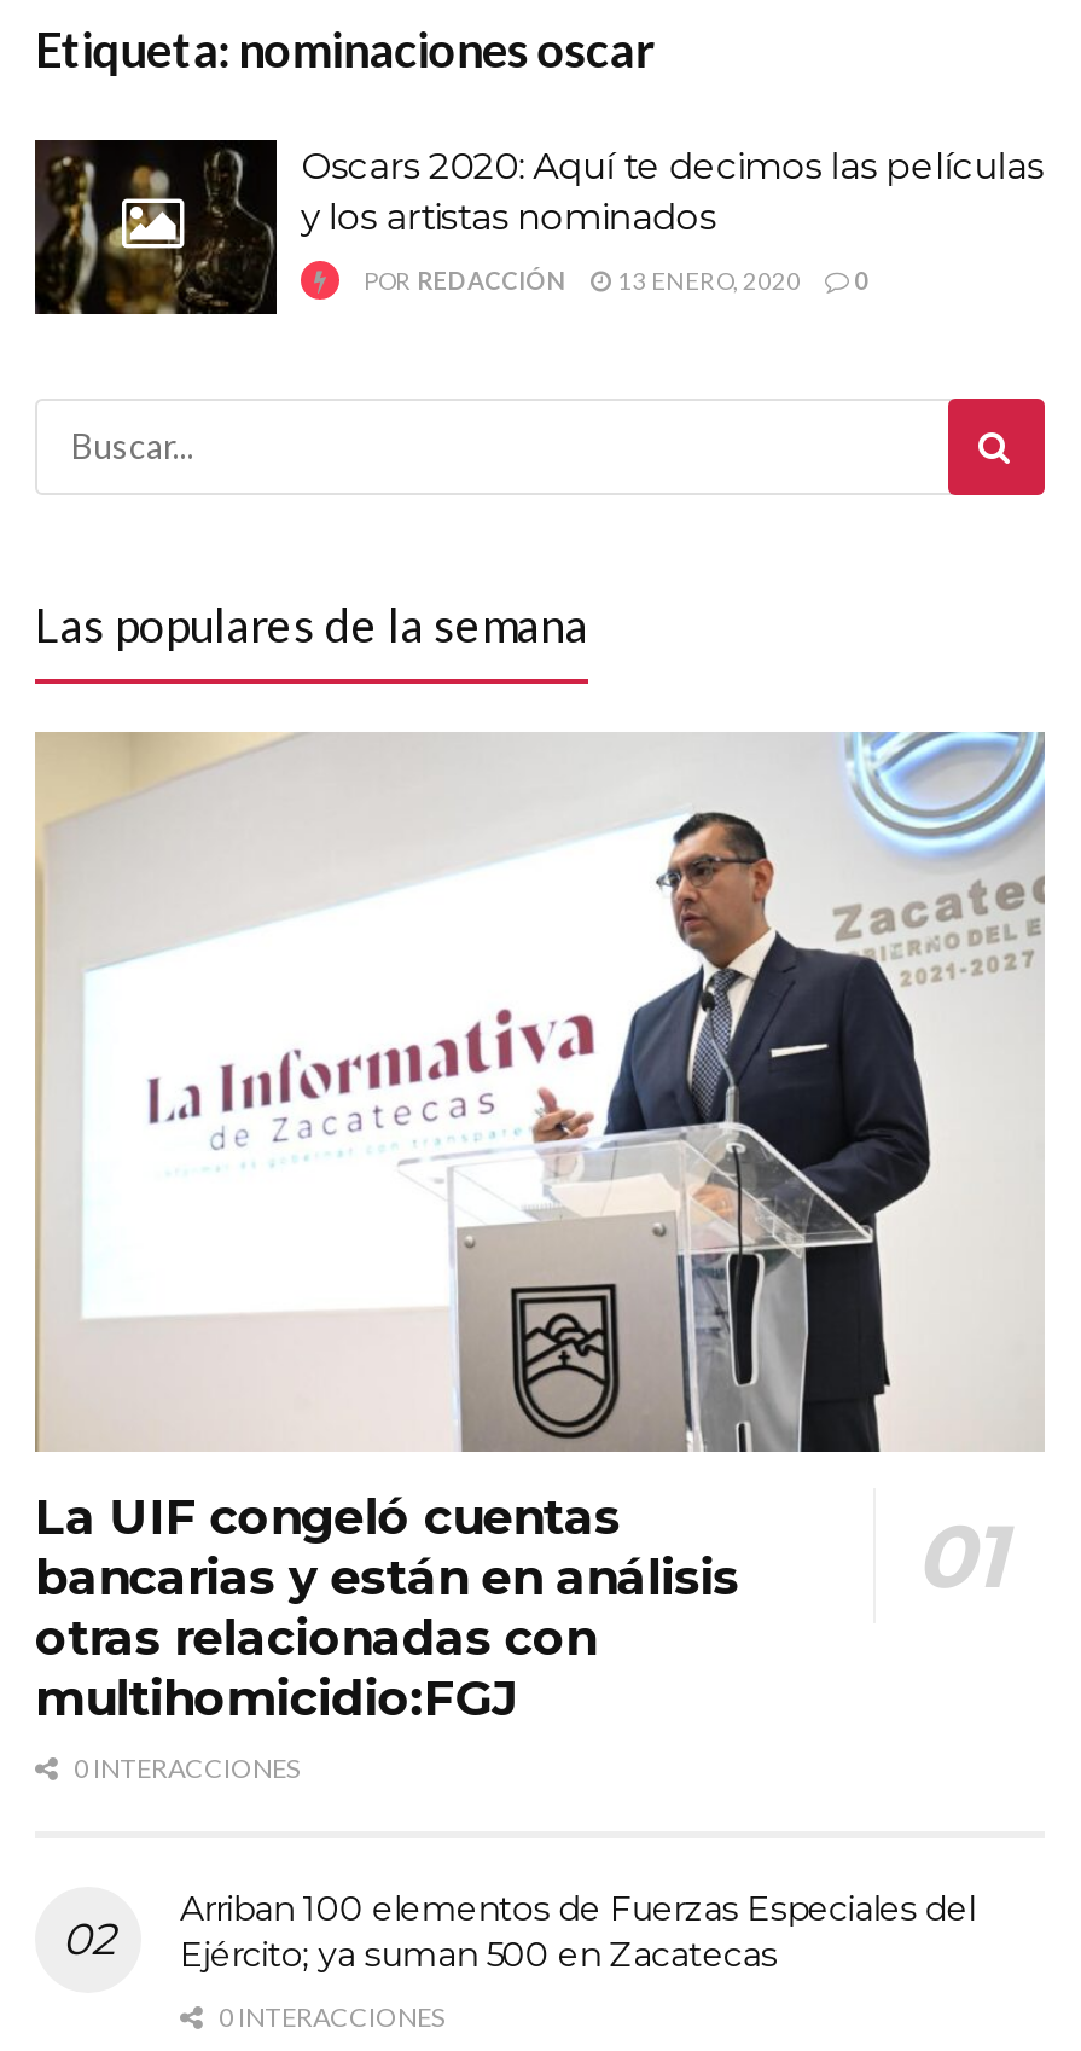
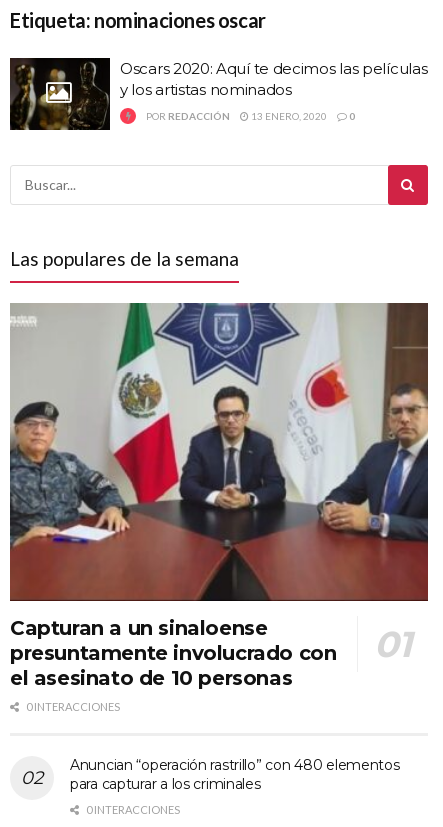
- [image]
- La UIF congeló cuentas
- bancarias y están en análisis
- otras relacionadas con
- multihomicidio:FGJ
+ [image]
+ Capturan a un sinaloense
+ presuntamente involucrado con
+ el asesinato de 10 personas

- Arriban 100 elementos de Fuerzas Especiales del
- Ejército; ya suman 500 en Zacatecas
+ Anuncian “operación rastrillo” con 480 elementos
+ para capturar a los criminales
